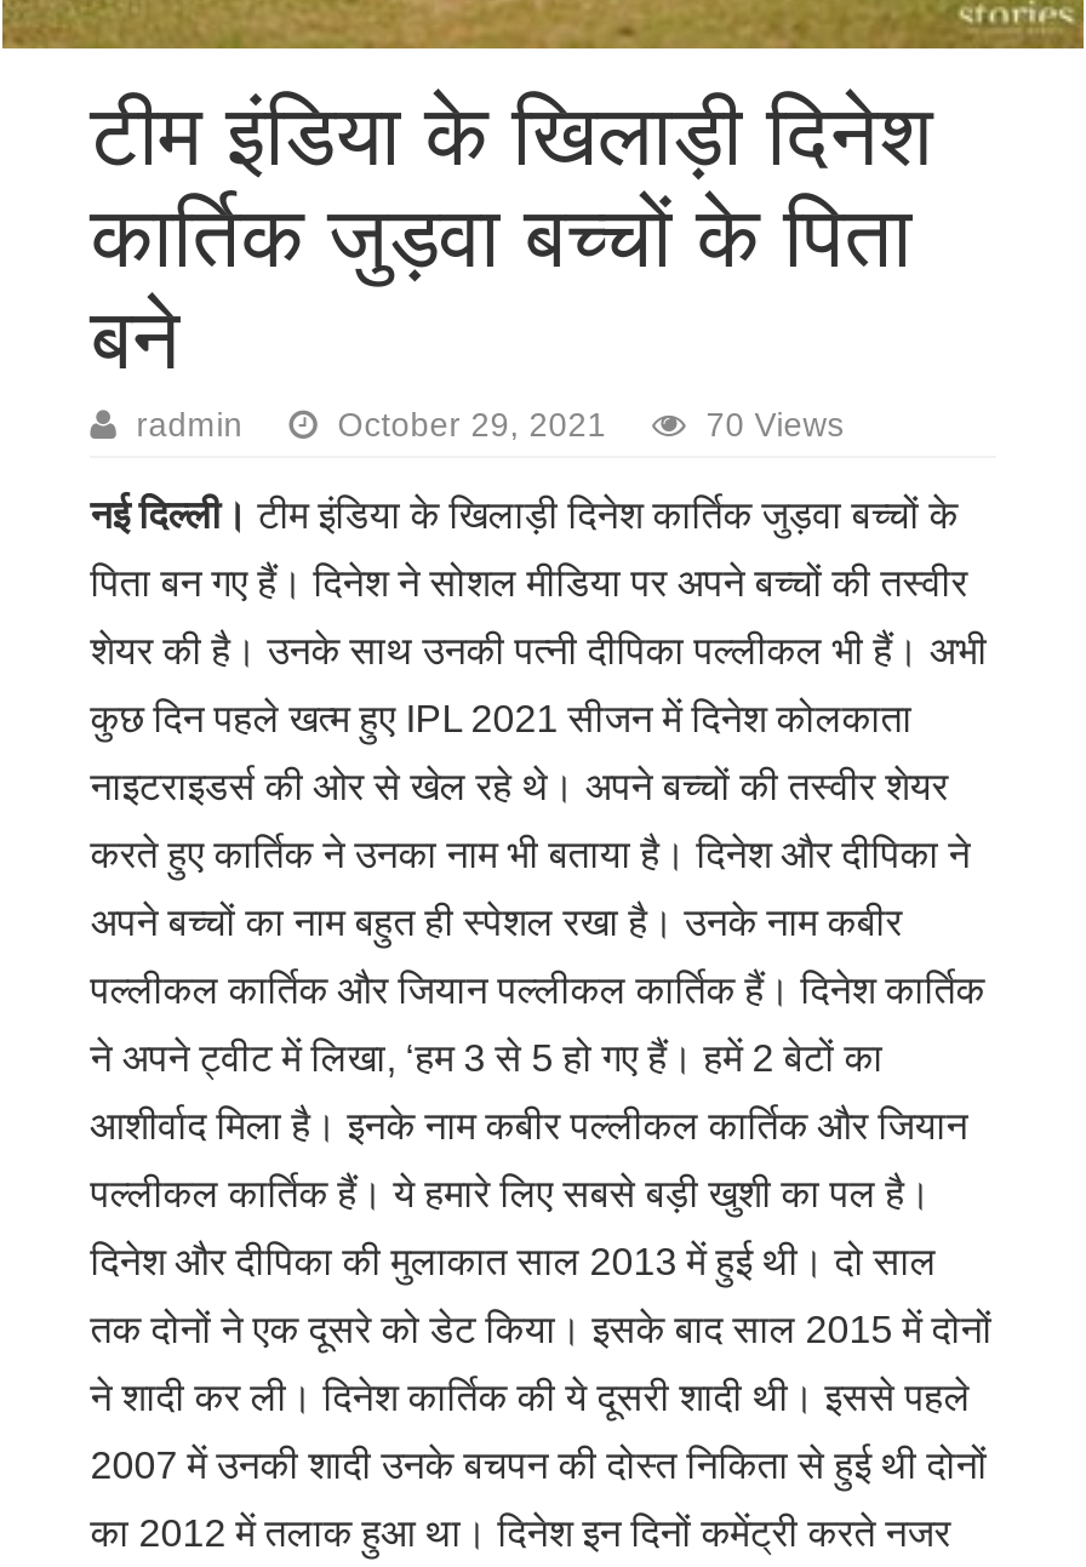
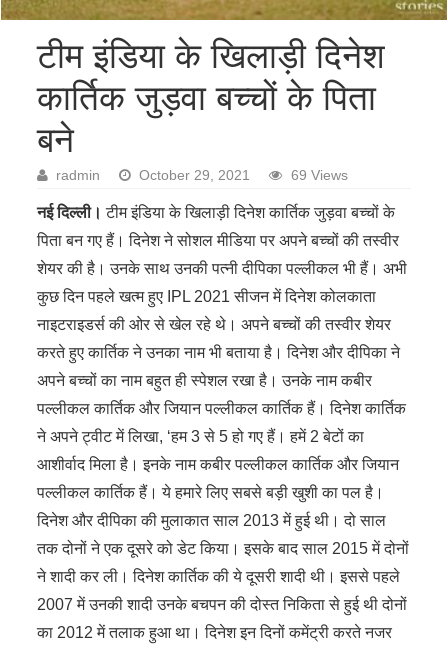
- 70 Views
+ 69 Views
